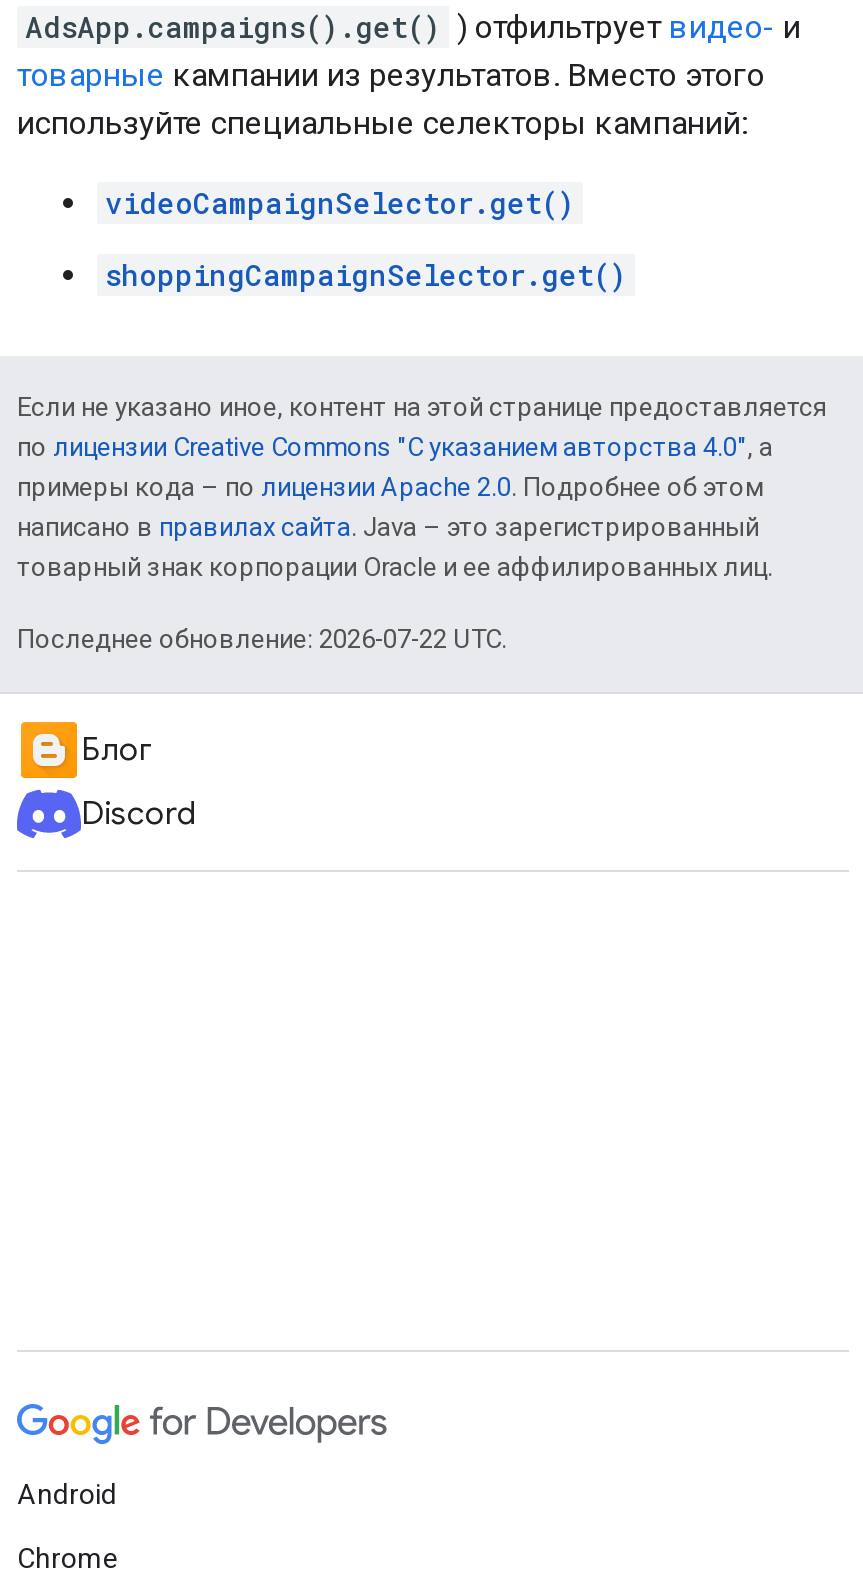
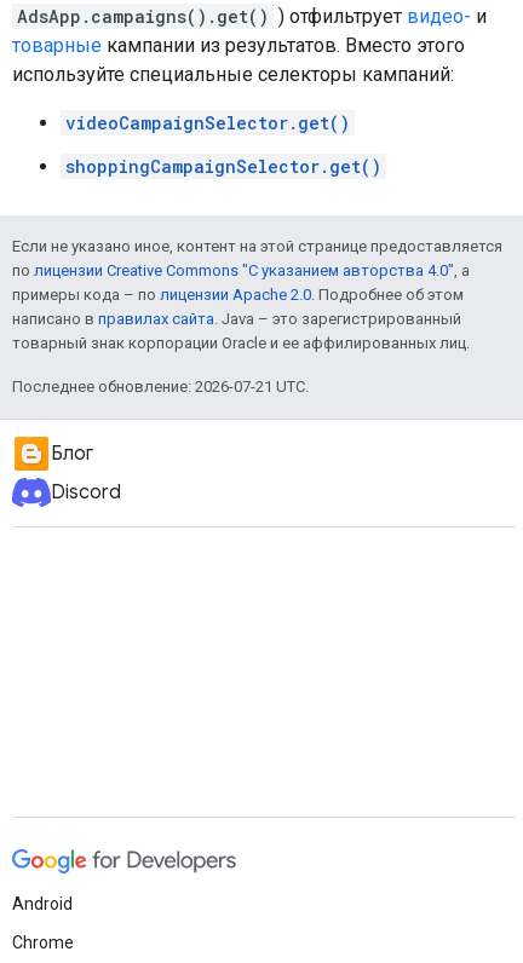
- Последнее обновление: 2026-07-22 UTC.
+ Последнее обновление: 2026-07-21 UTC.
